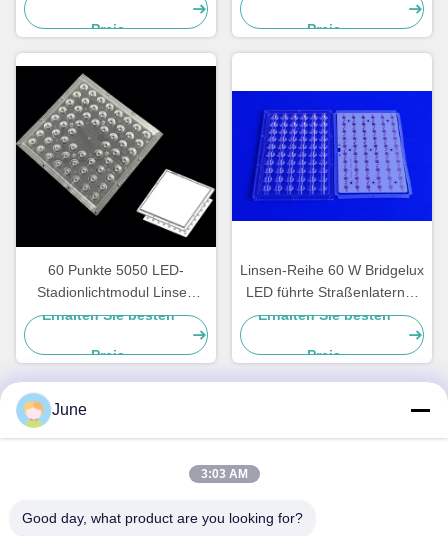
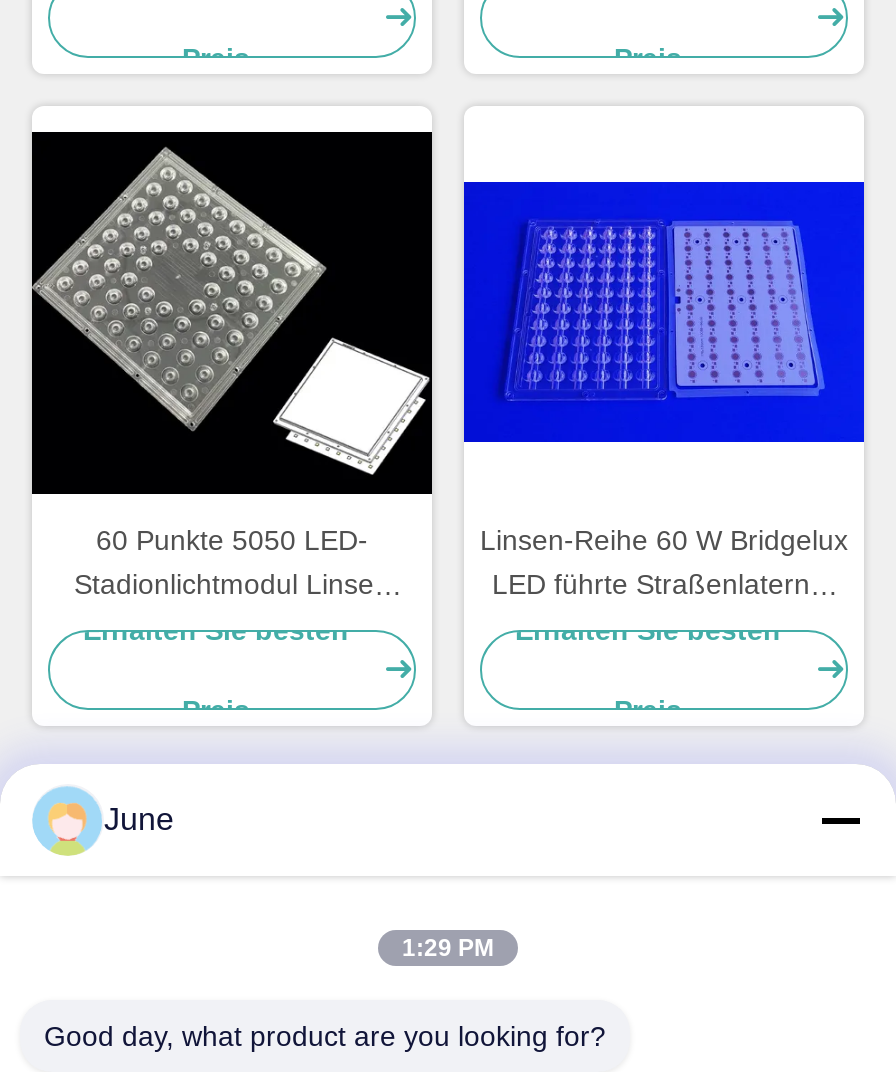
- 3:03 AM
+ 1:29 PM
